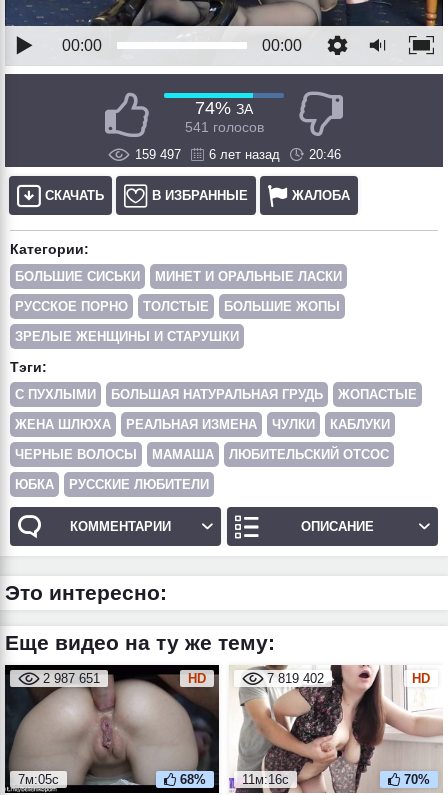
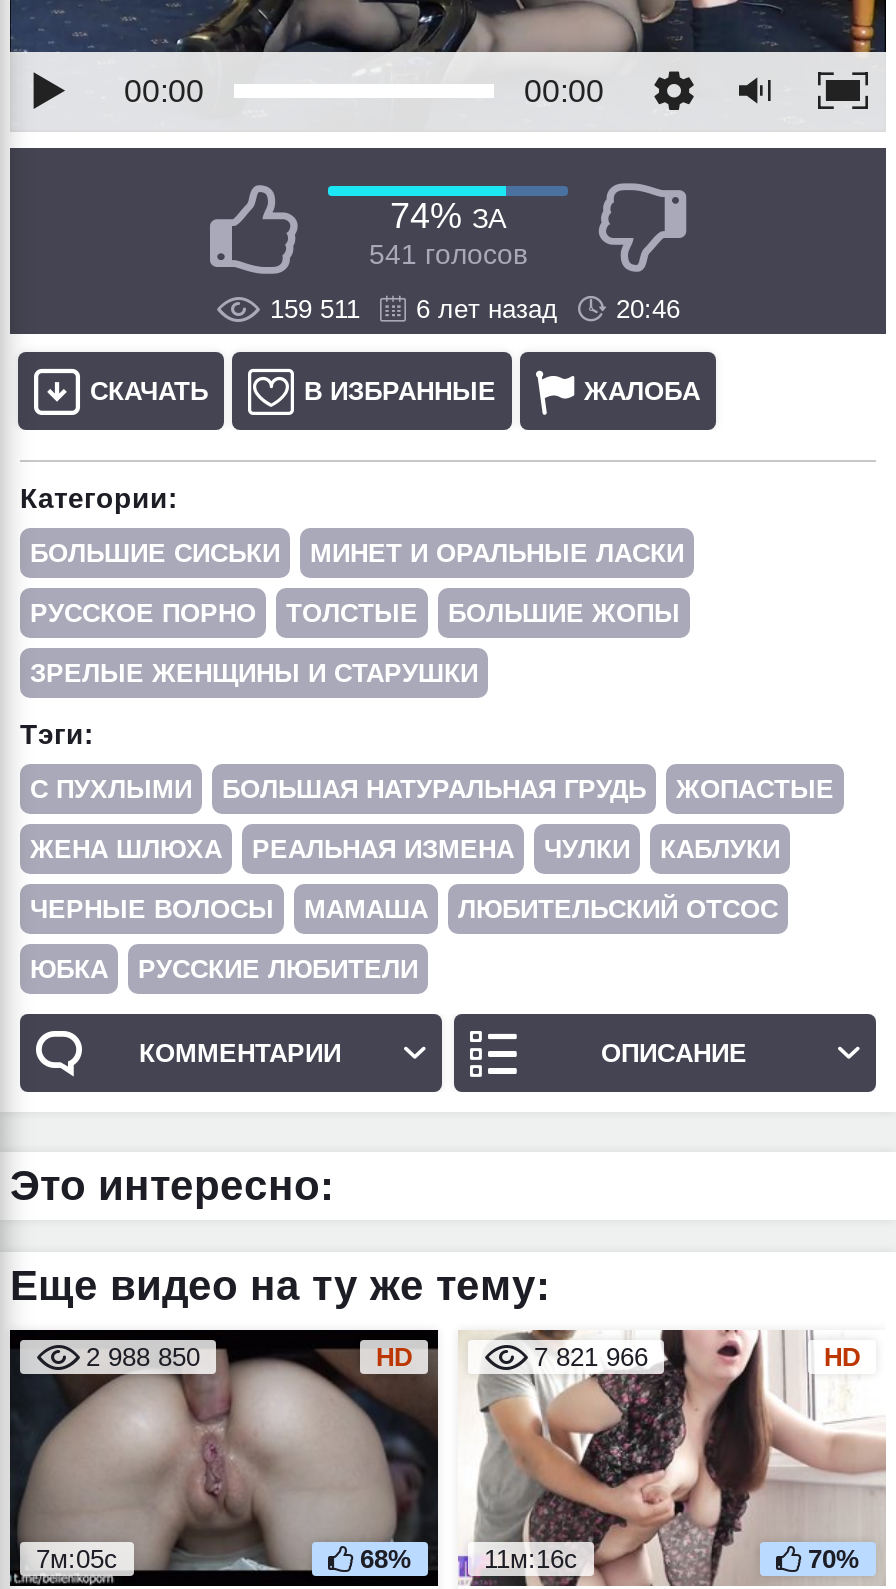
- 159 497 6 лет назад 20:46
+ 159 511 6 лет назад 20:46

- 2 987 651
+ 2 988 850

- 7 819 402
+ 7 821 966
